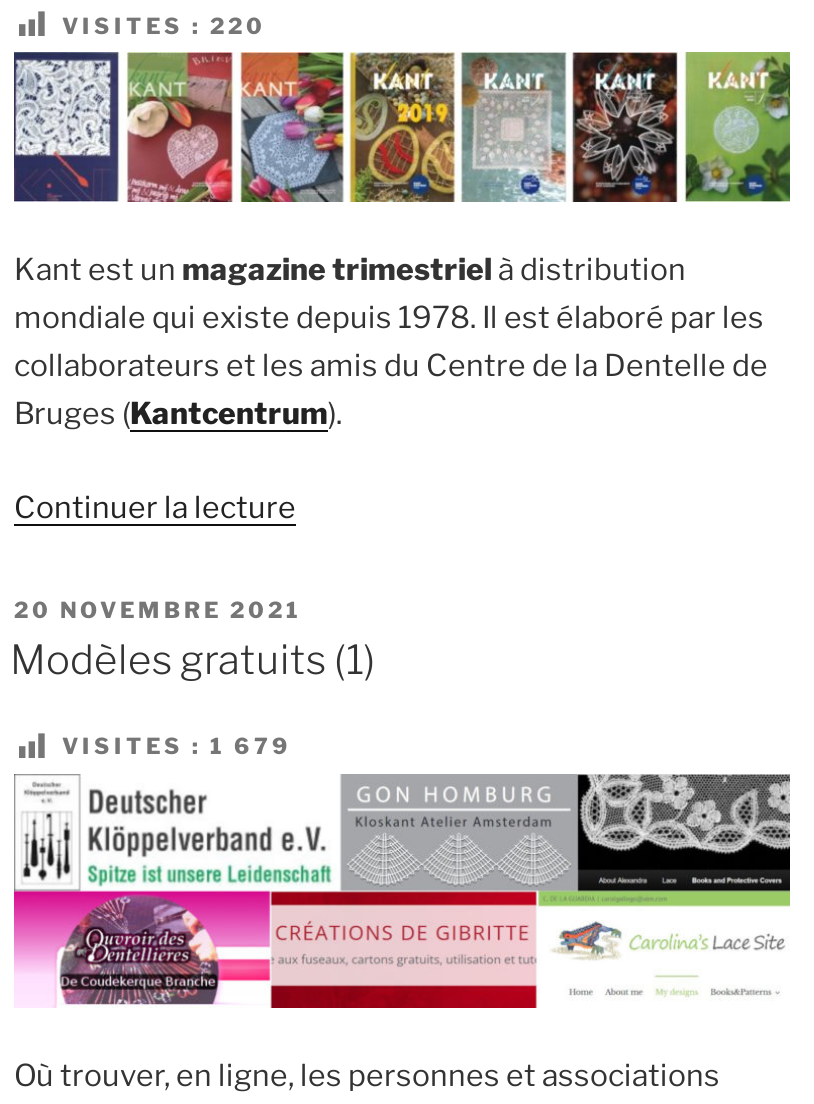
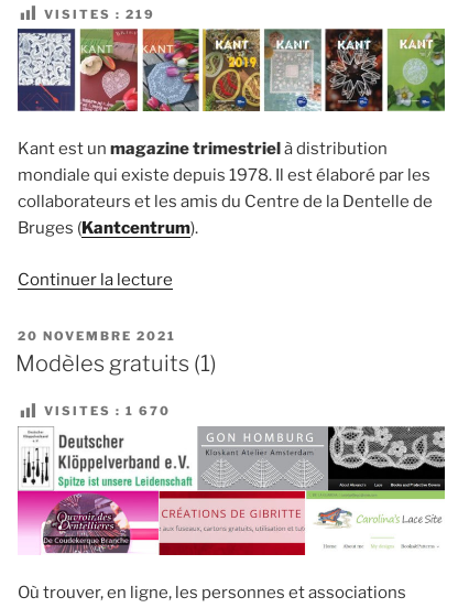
- VISITES : 220
+ VISITES : 219

- VISITES : 1 679
+ VISITES : 1 670
